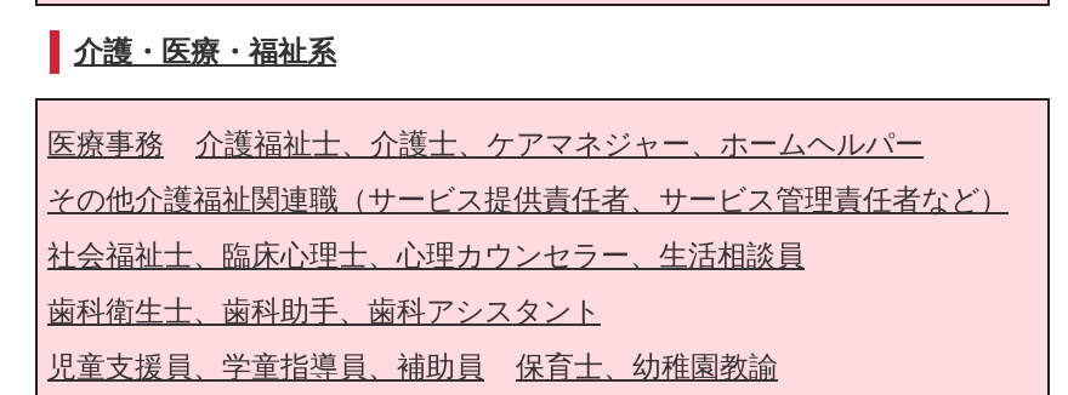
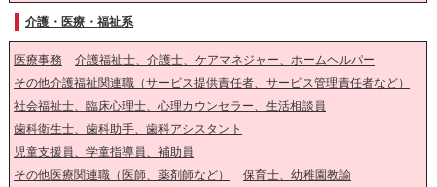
+ その他医療関連職（医師、薬剤師など）
